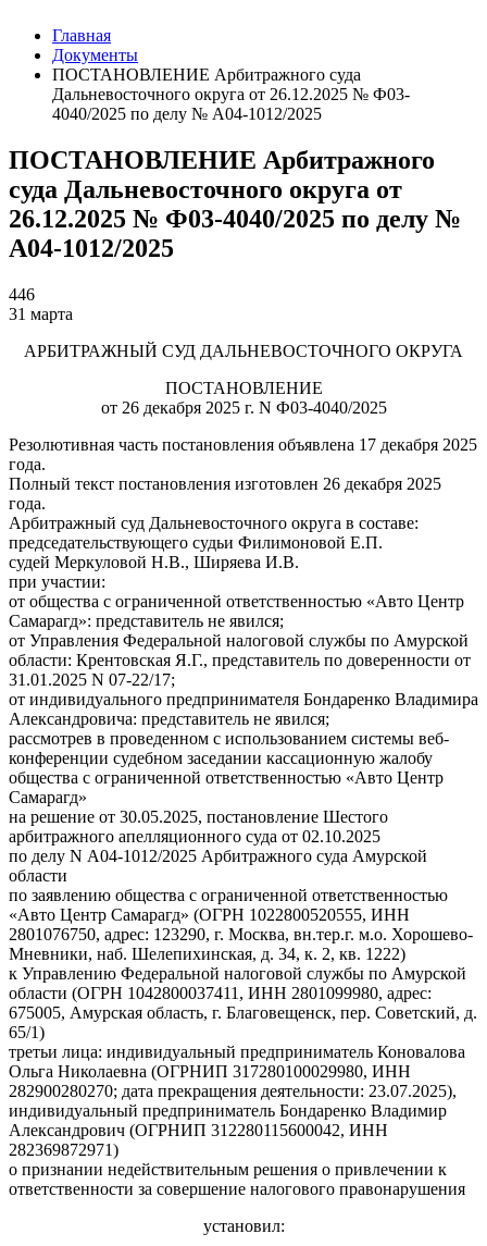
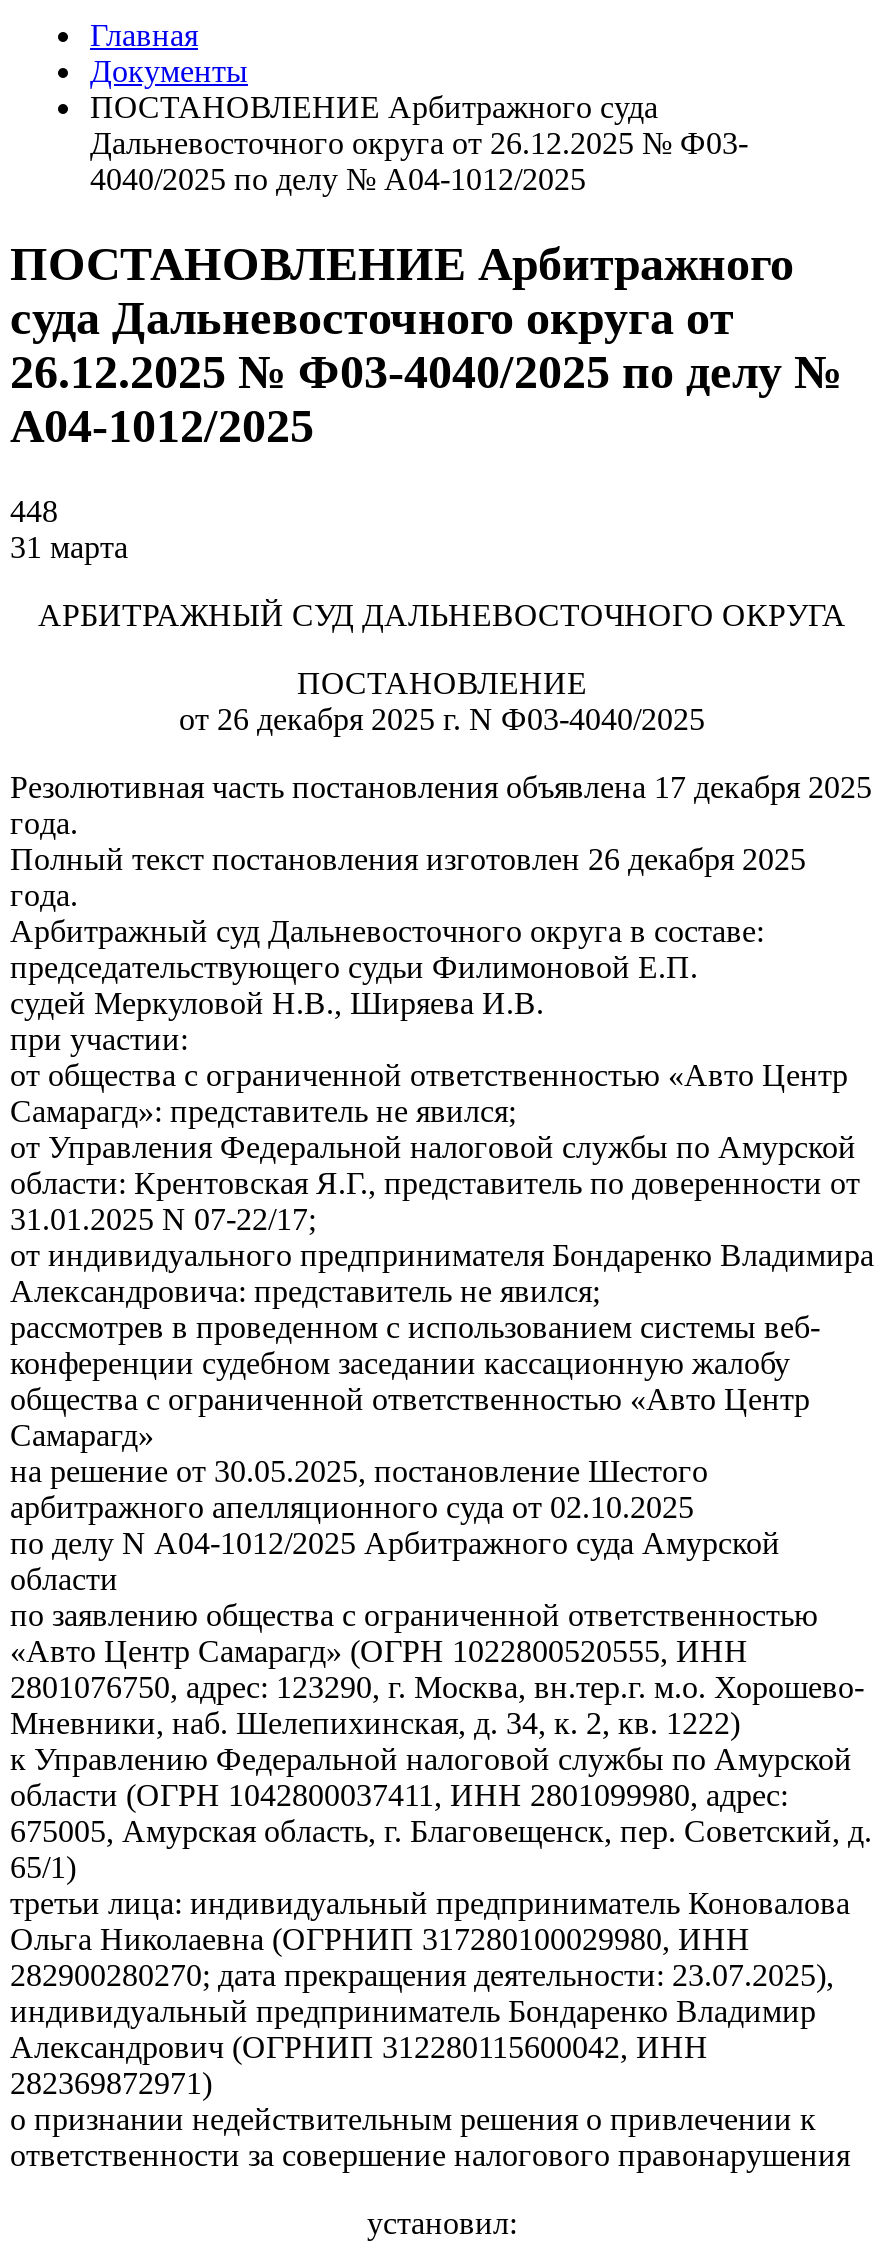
- 446
+ 448
